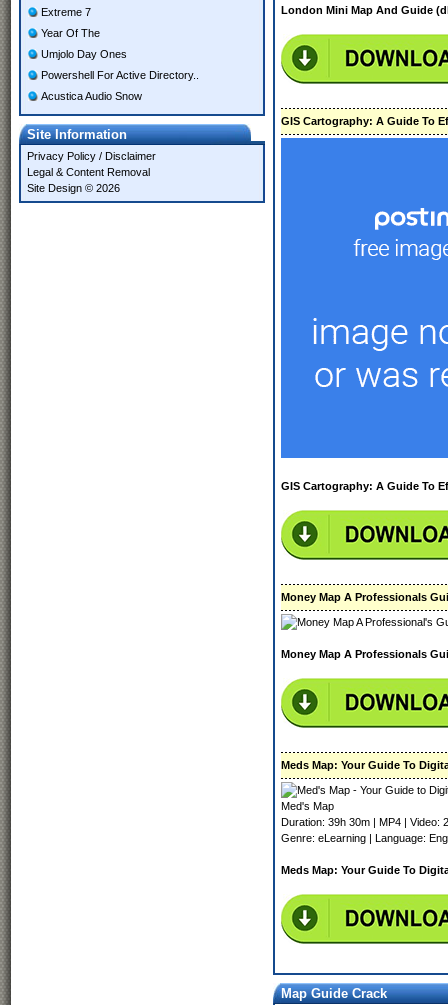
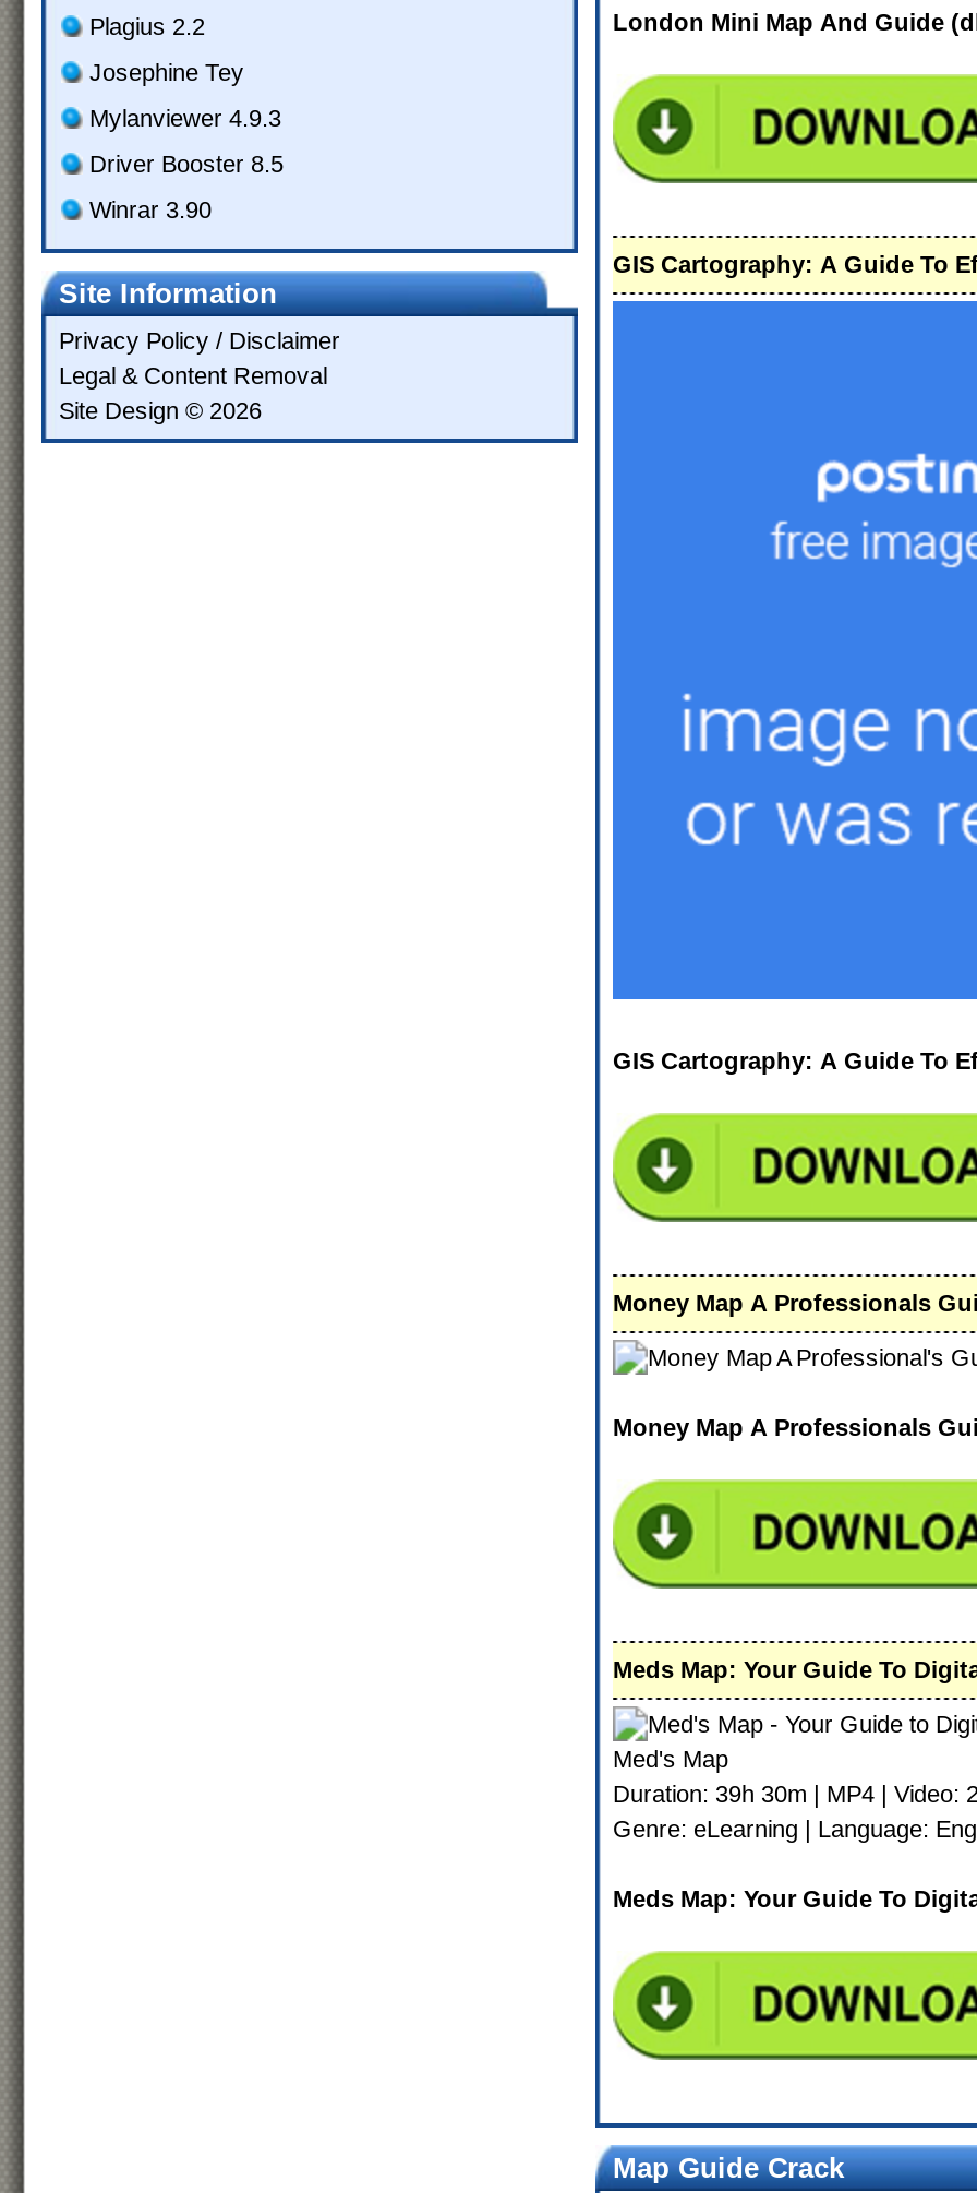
- Extreme 7
+ Plagius 2.2

- Year Of The
+ Josephine Tey

- Umjolo Day Ones
+ Mylanviewer 4.9.3

- Powershell For Active Directory..
+ Driver Booster 8.5

- Acustica Audio Snow
+ Winrar 3.90
